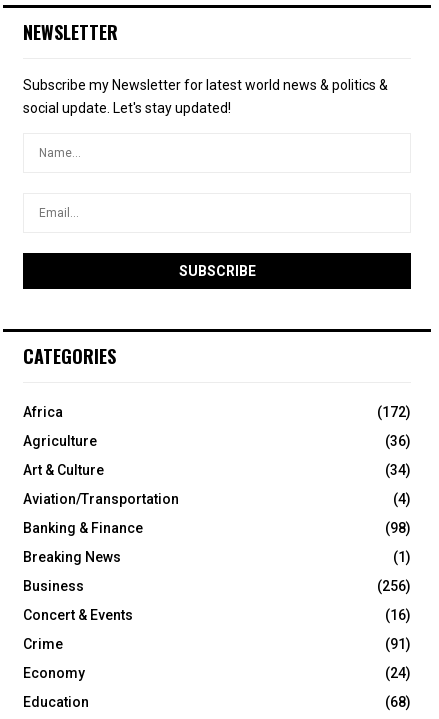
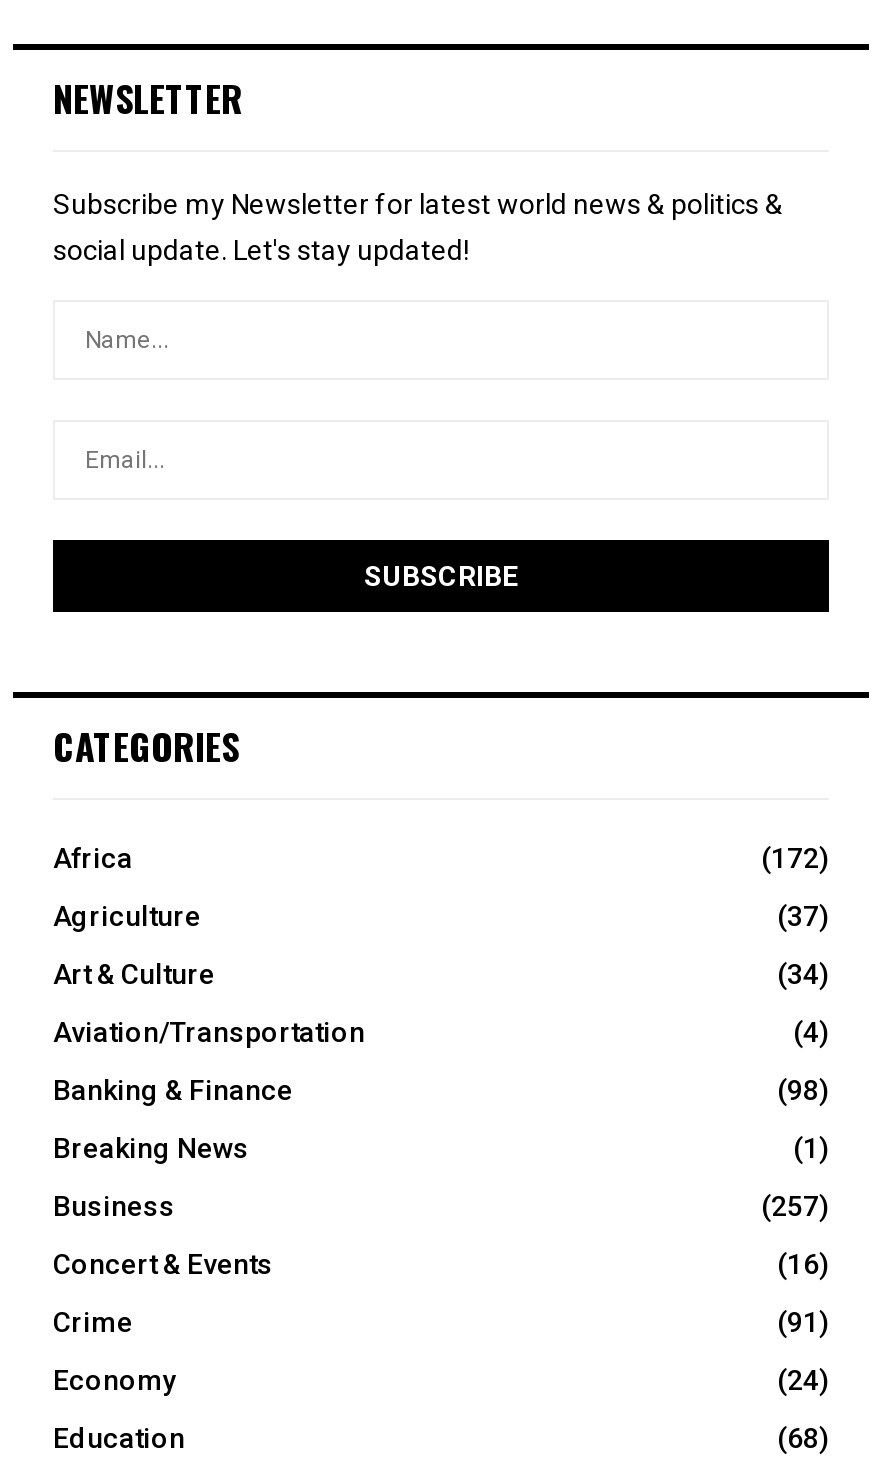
- (36)
+ (37)

- (256)
+ (257)
